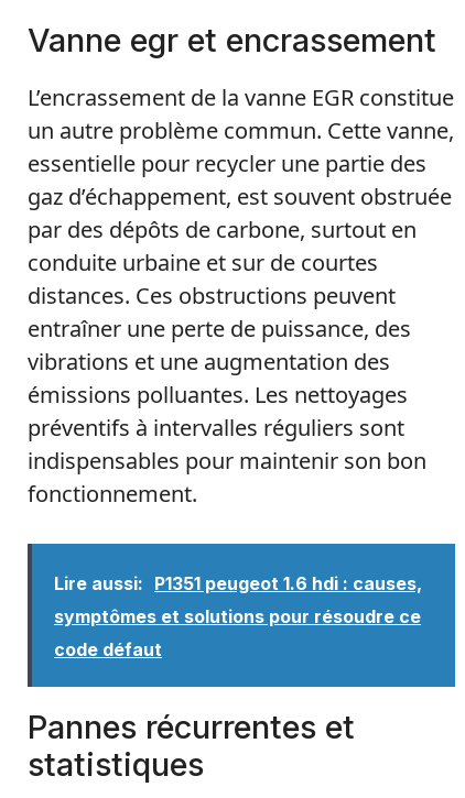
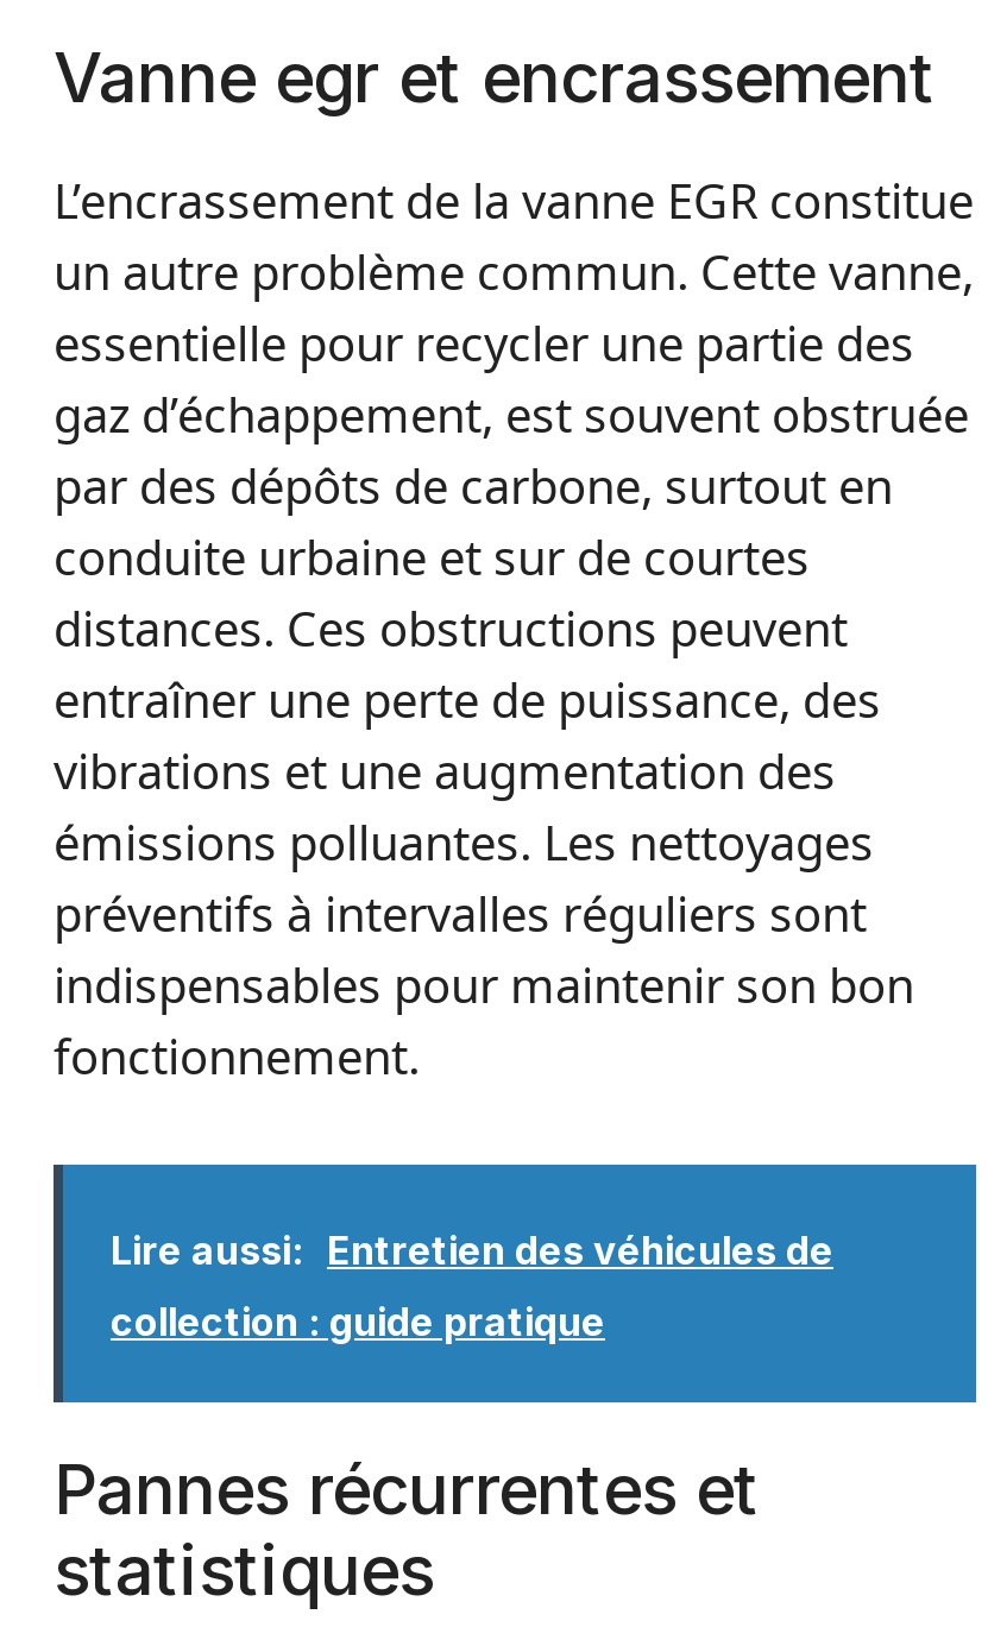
- Lire aussi: P1351 peugeot 1.6 hdi : causes,
- symptômes et solutions pour résoudre ce
- code défaut
+ Lire aussi: Entretien des véhicules de
+ collection : guide pratique
